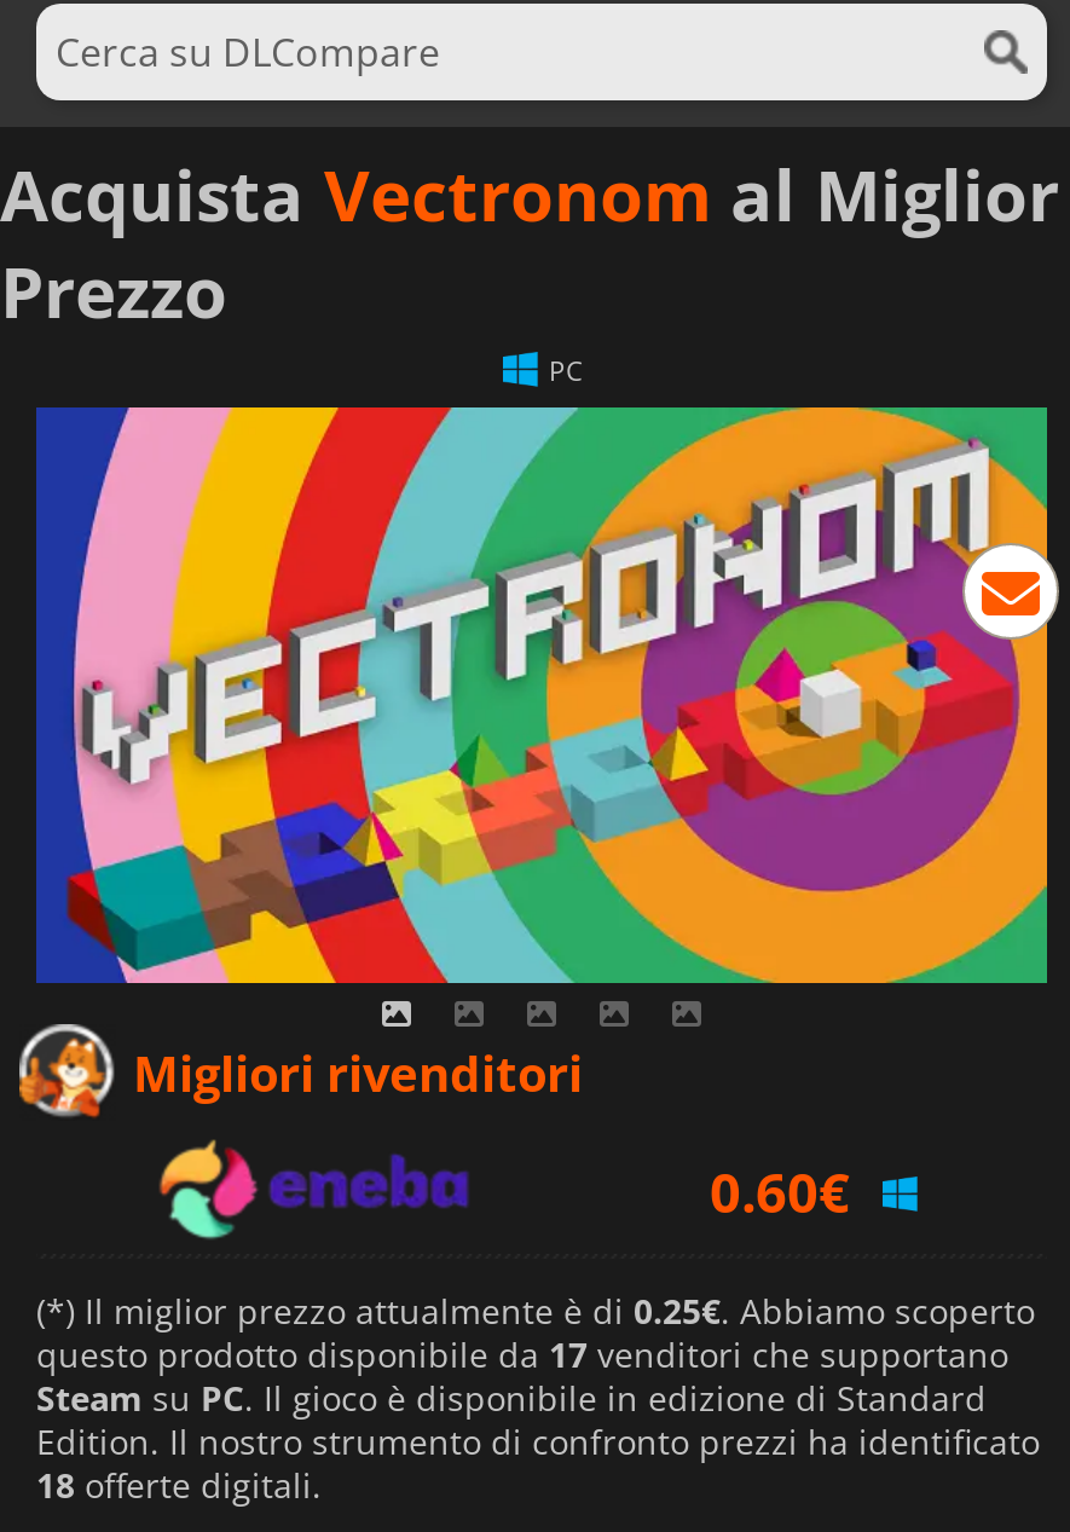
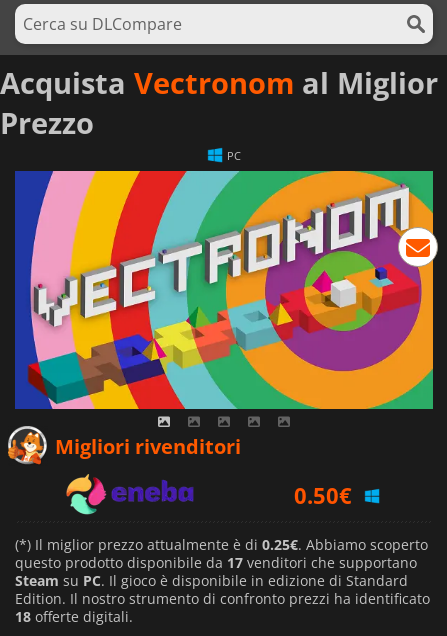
- 0.60€
+ 0.50€
